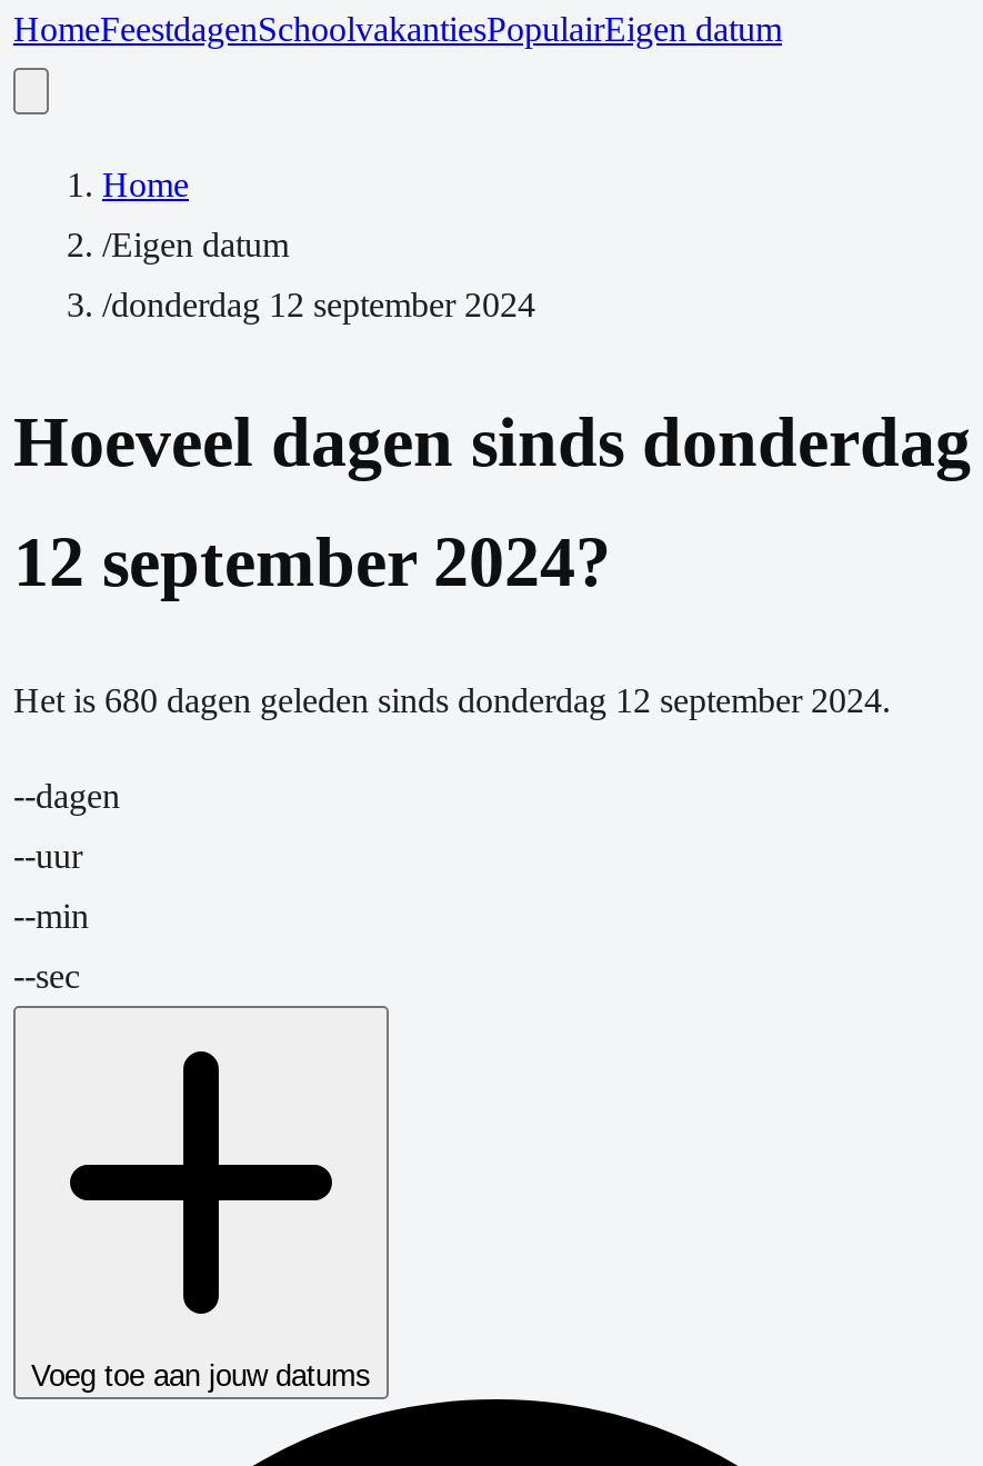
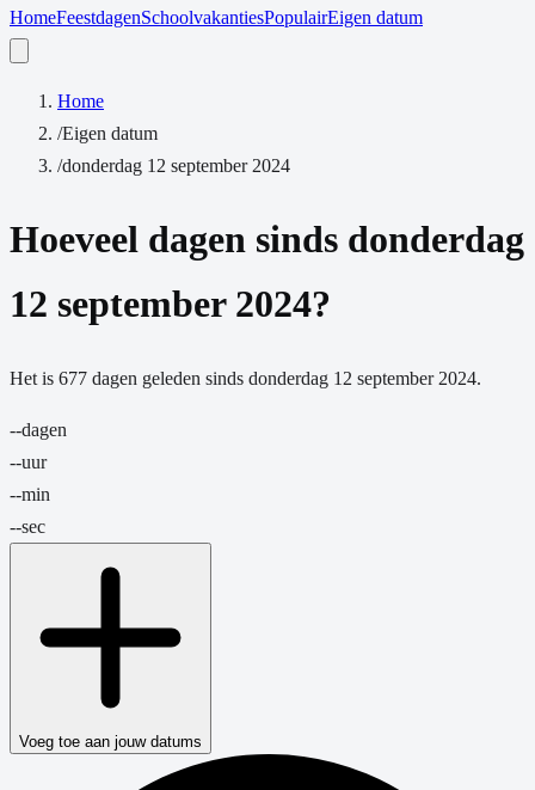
- Het is 680 dagen geleden sinds donderdag 12 september 2024.
+ Het is 677 dagen geleden sinds donderdag 12 september 2024.
